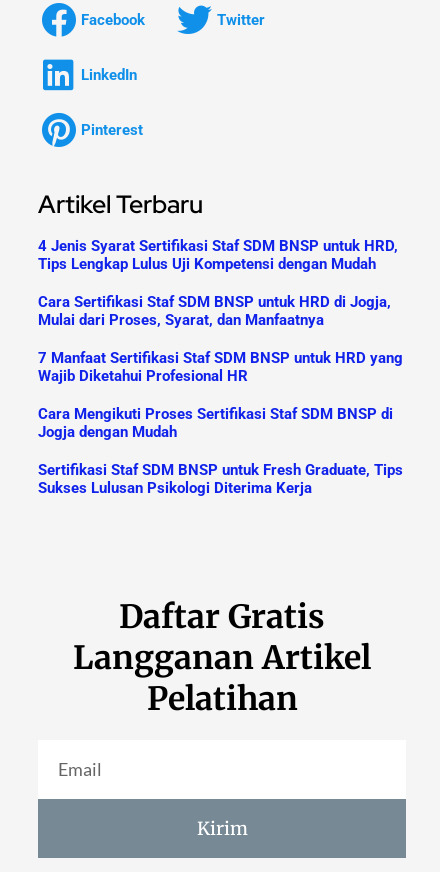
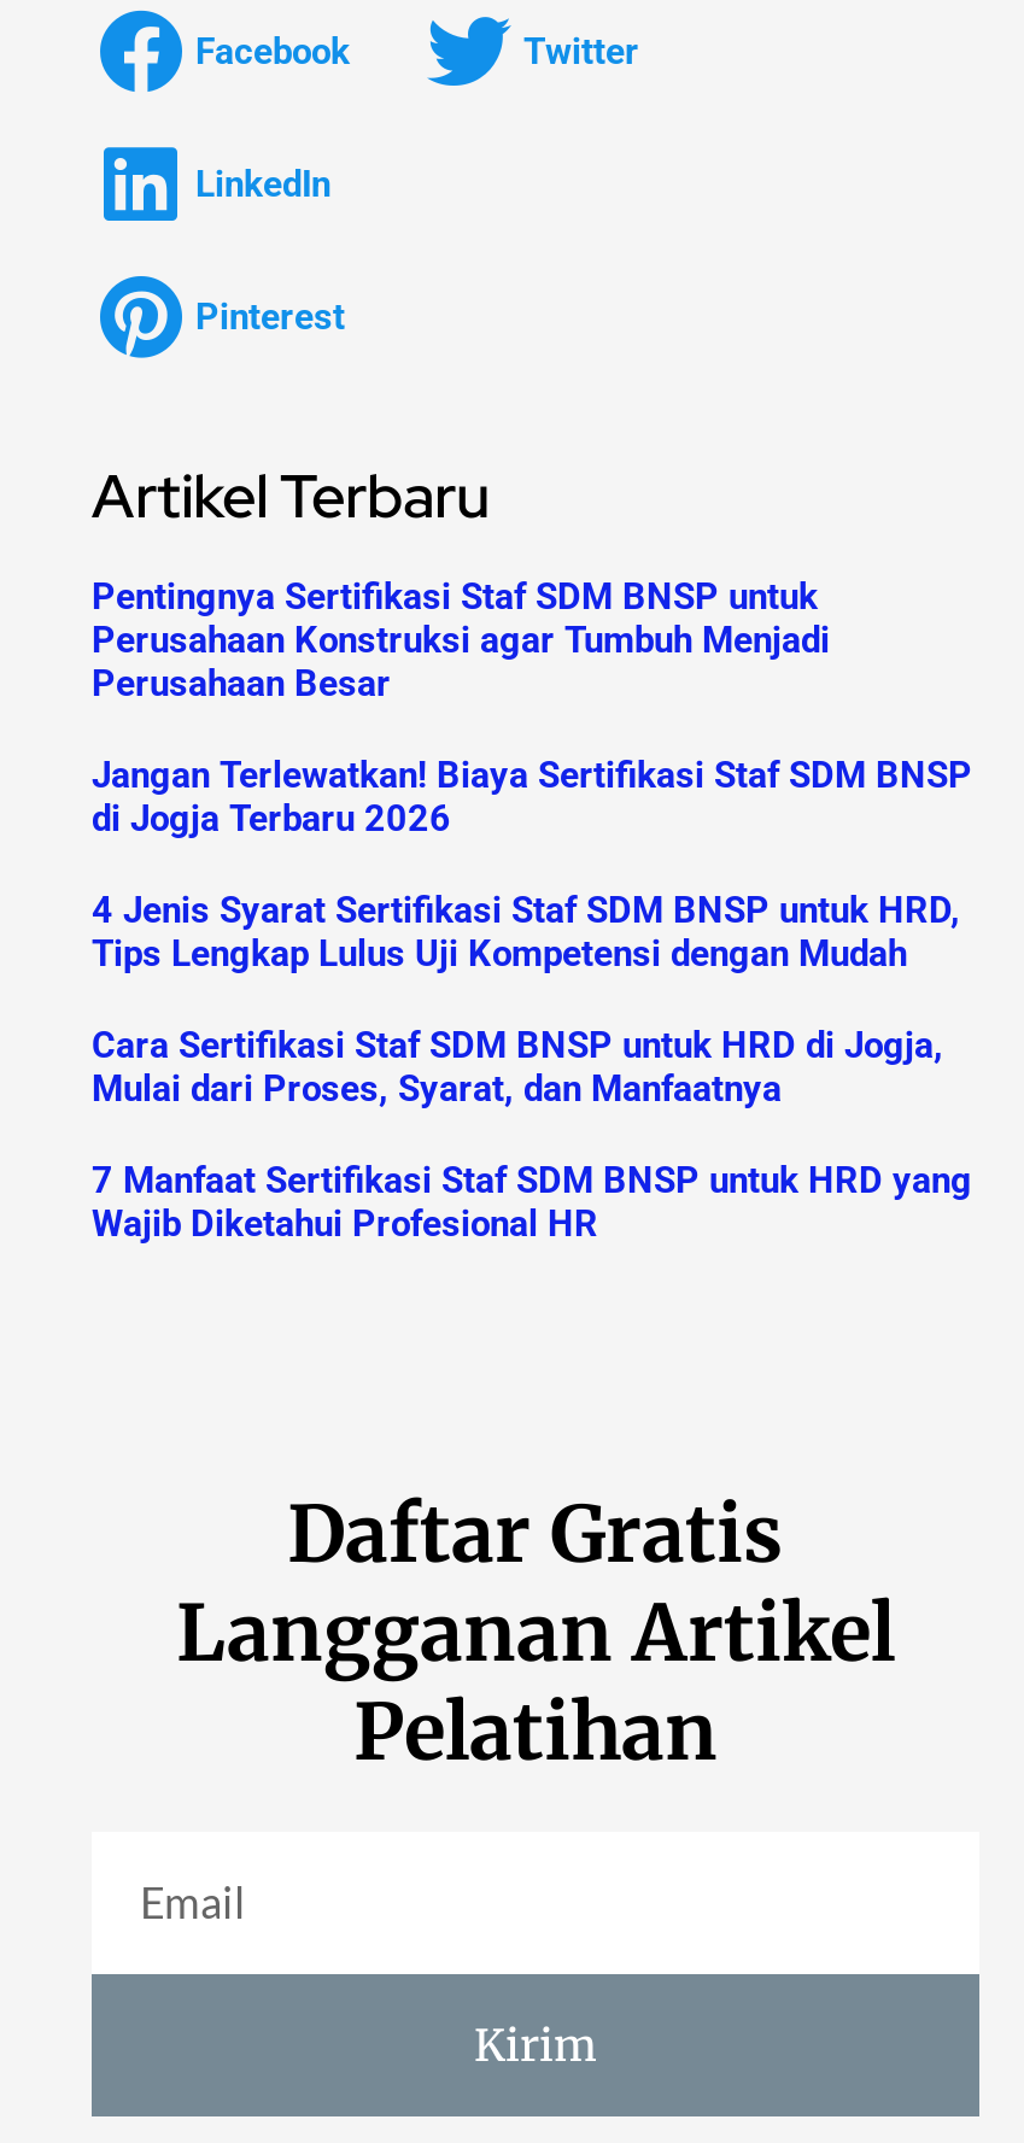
+ Pentingnya Sertifikasi Staf SDM BNSP untuk
+ Perusahaan Konstruksi agar Tumbuh Menjadi
+ Perusahaan Besar
+ Jangan Terlewatkan! Biaya Sertifikasi Staf SDM BNSP
+ di Jogja Terbaru 2026

moved down: 4 Jenis Syarat Sertifikasi Staf SDM BNSP untuk HRD, | Tips Lengkap Lulus Uji Kompetensi dengan Mudah | Cara Sertifikasi Staf SDM BNSP untuk HRD di Jogja, | Mulai dari Proses, Syarat, dan Manfaatnya | 7 Manfaat Sertifikasi Staf SDM BNSP untuk HRD yang | Wajib Diketahui Profesional HR

- Cara Mengikuti Proses Sertifikasi Staf SDM BNSP di
- Jogja dengan Mudah
- Sertifikasi Staf SDM BNSP untuk Fresh Graduate, Tips
- Sukses Lulusan Psikologi Diterima Kerja
